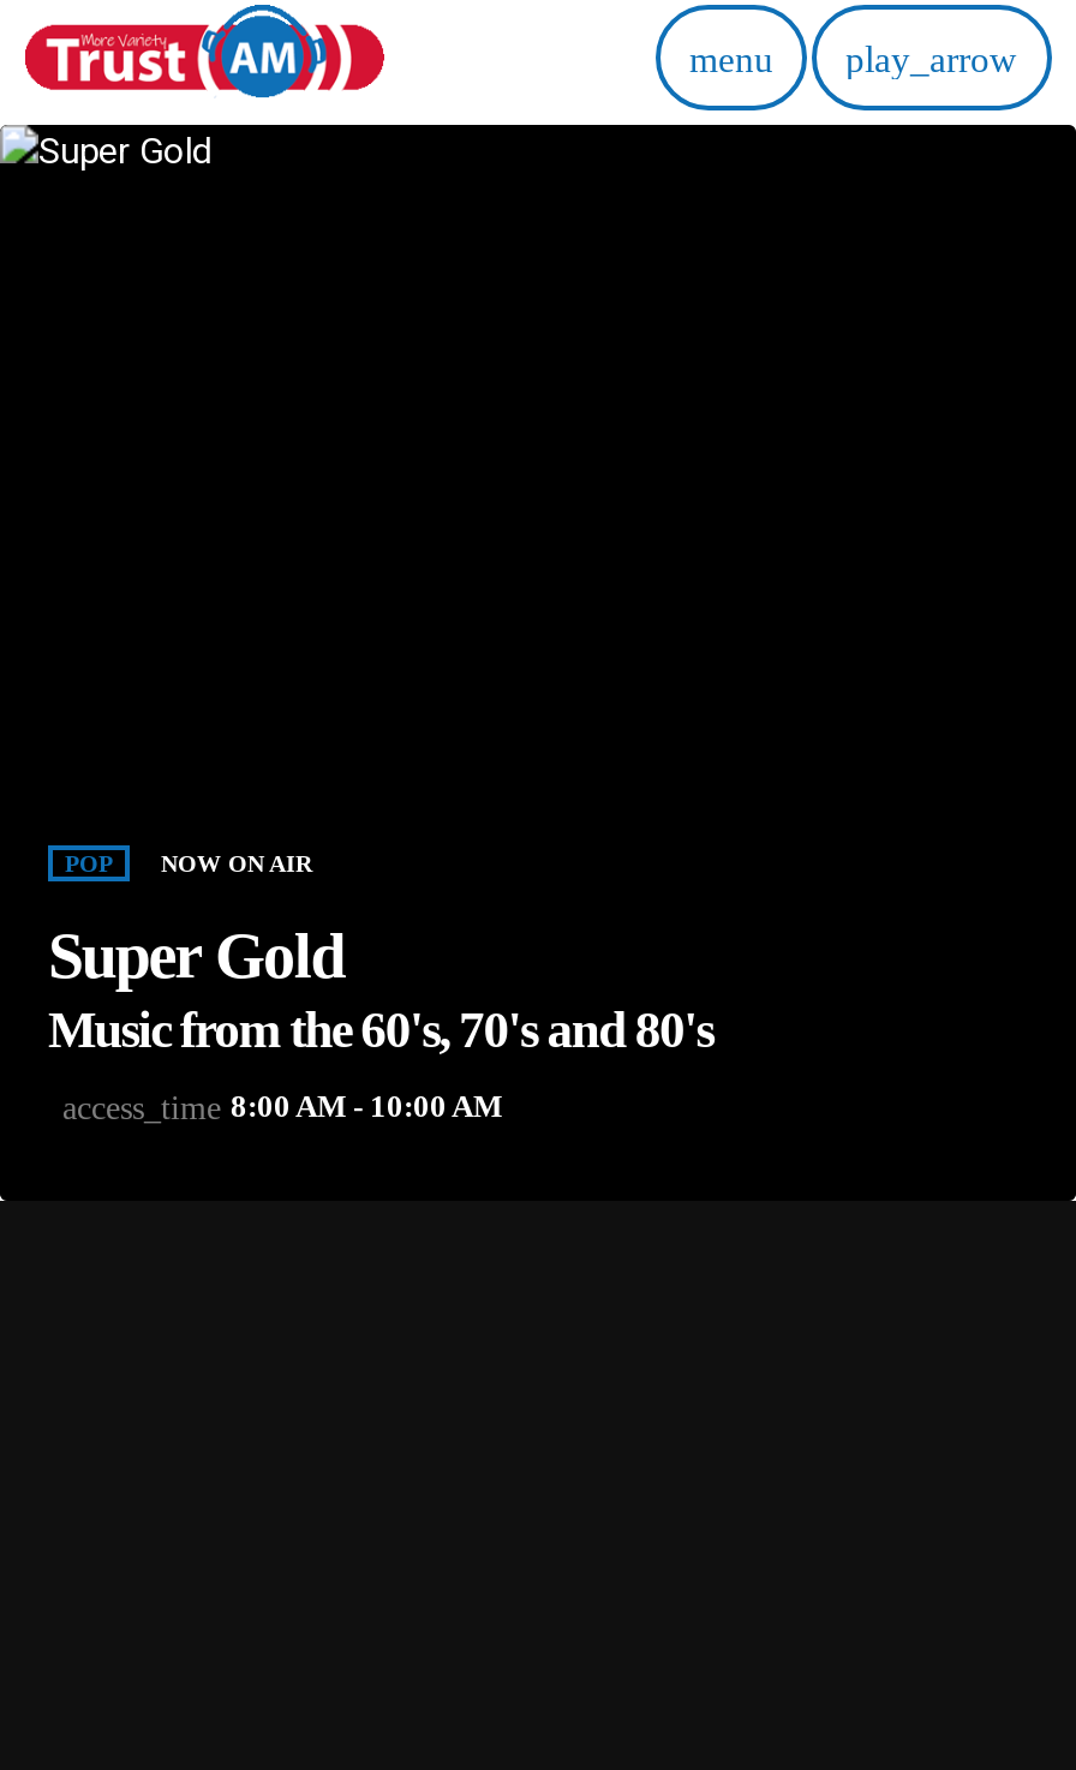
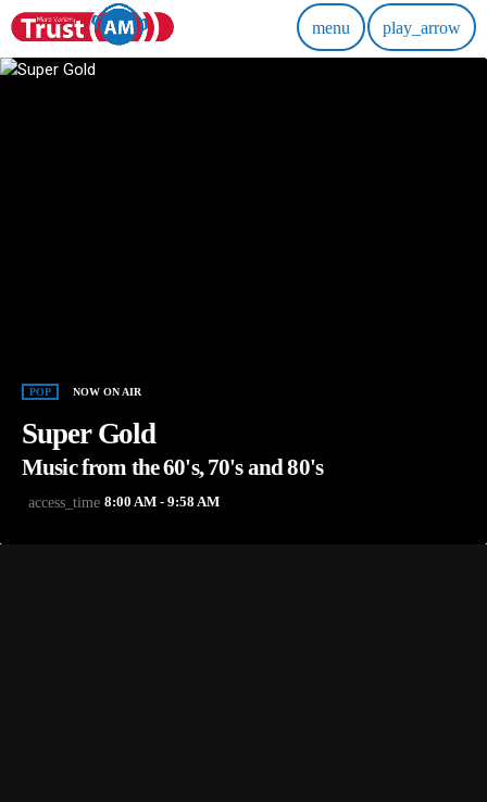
- access_time 8:00 AM - 10:00 AM
+ access_time 8:00 AM - 9:58 AM
